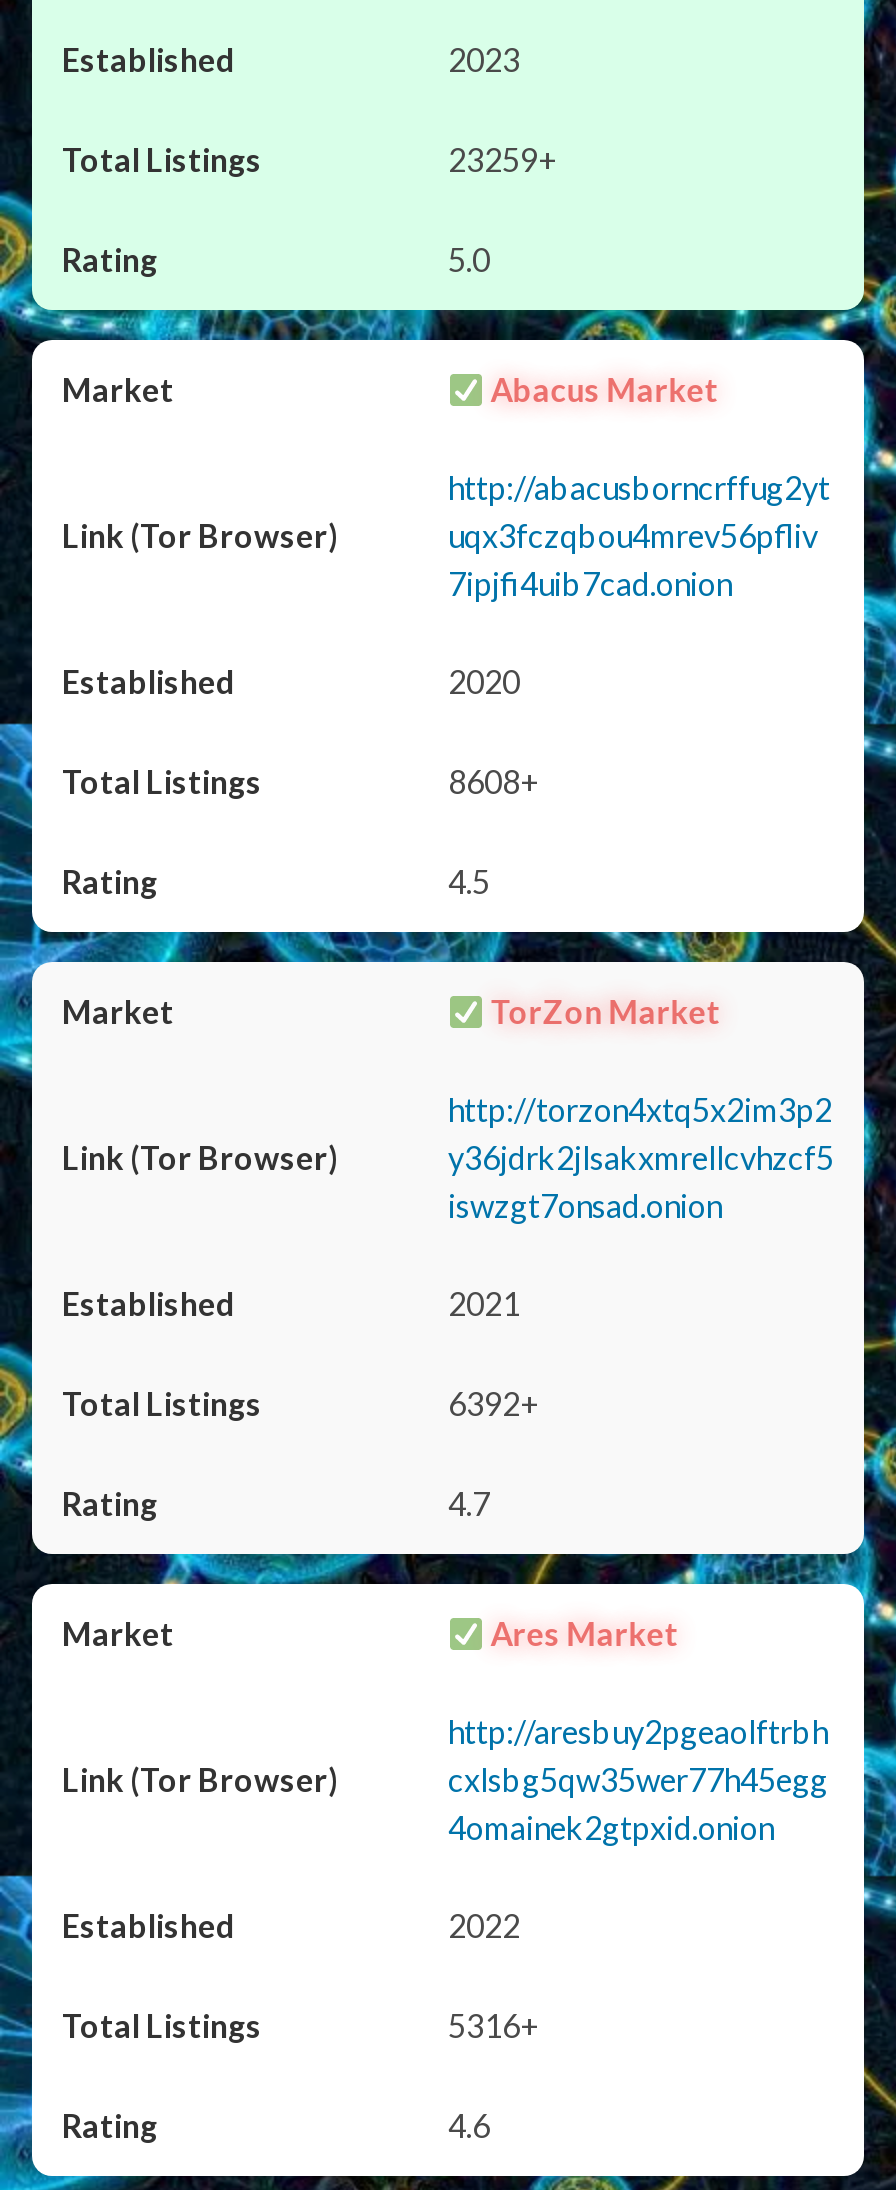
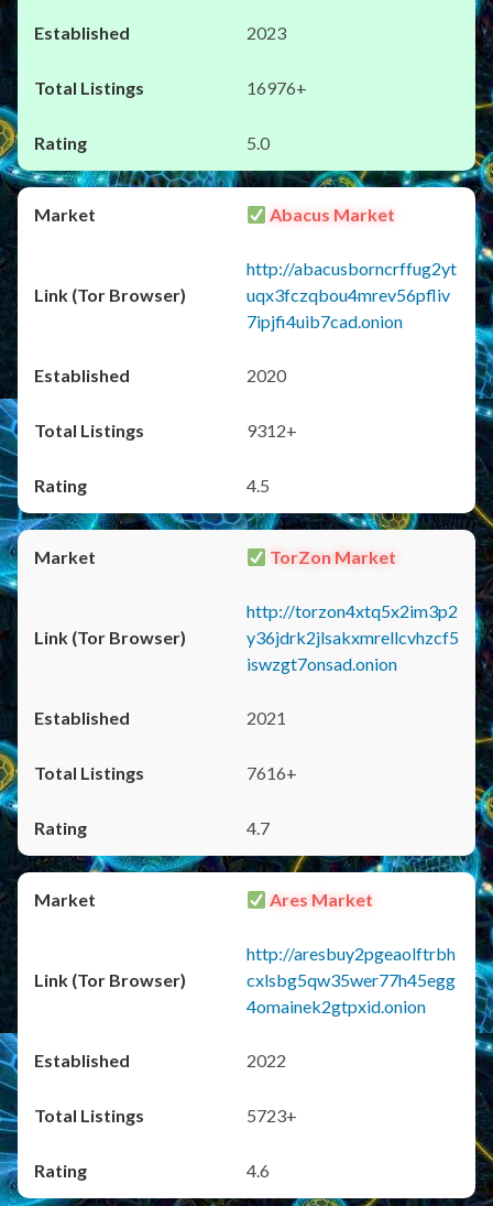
- 23259+
+ 16976+

- 8608+
+ 9312+

- 6392+
+ 7616+

- 5316+
+ 5723+
